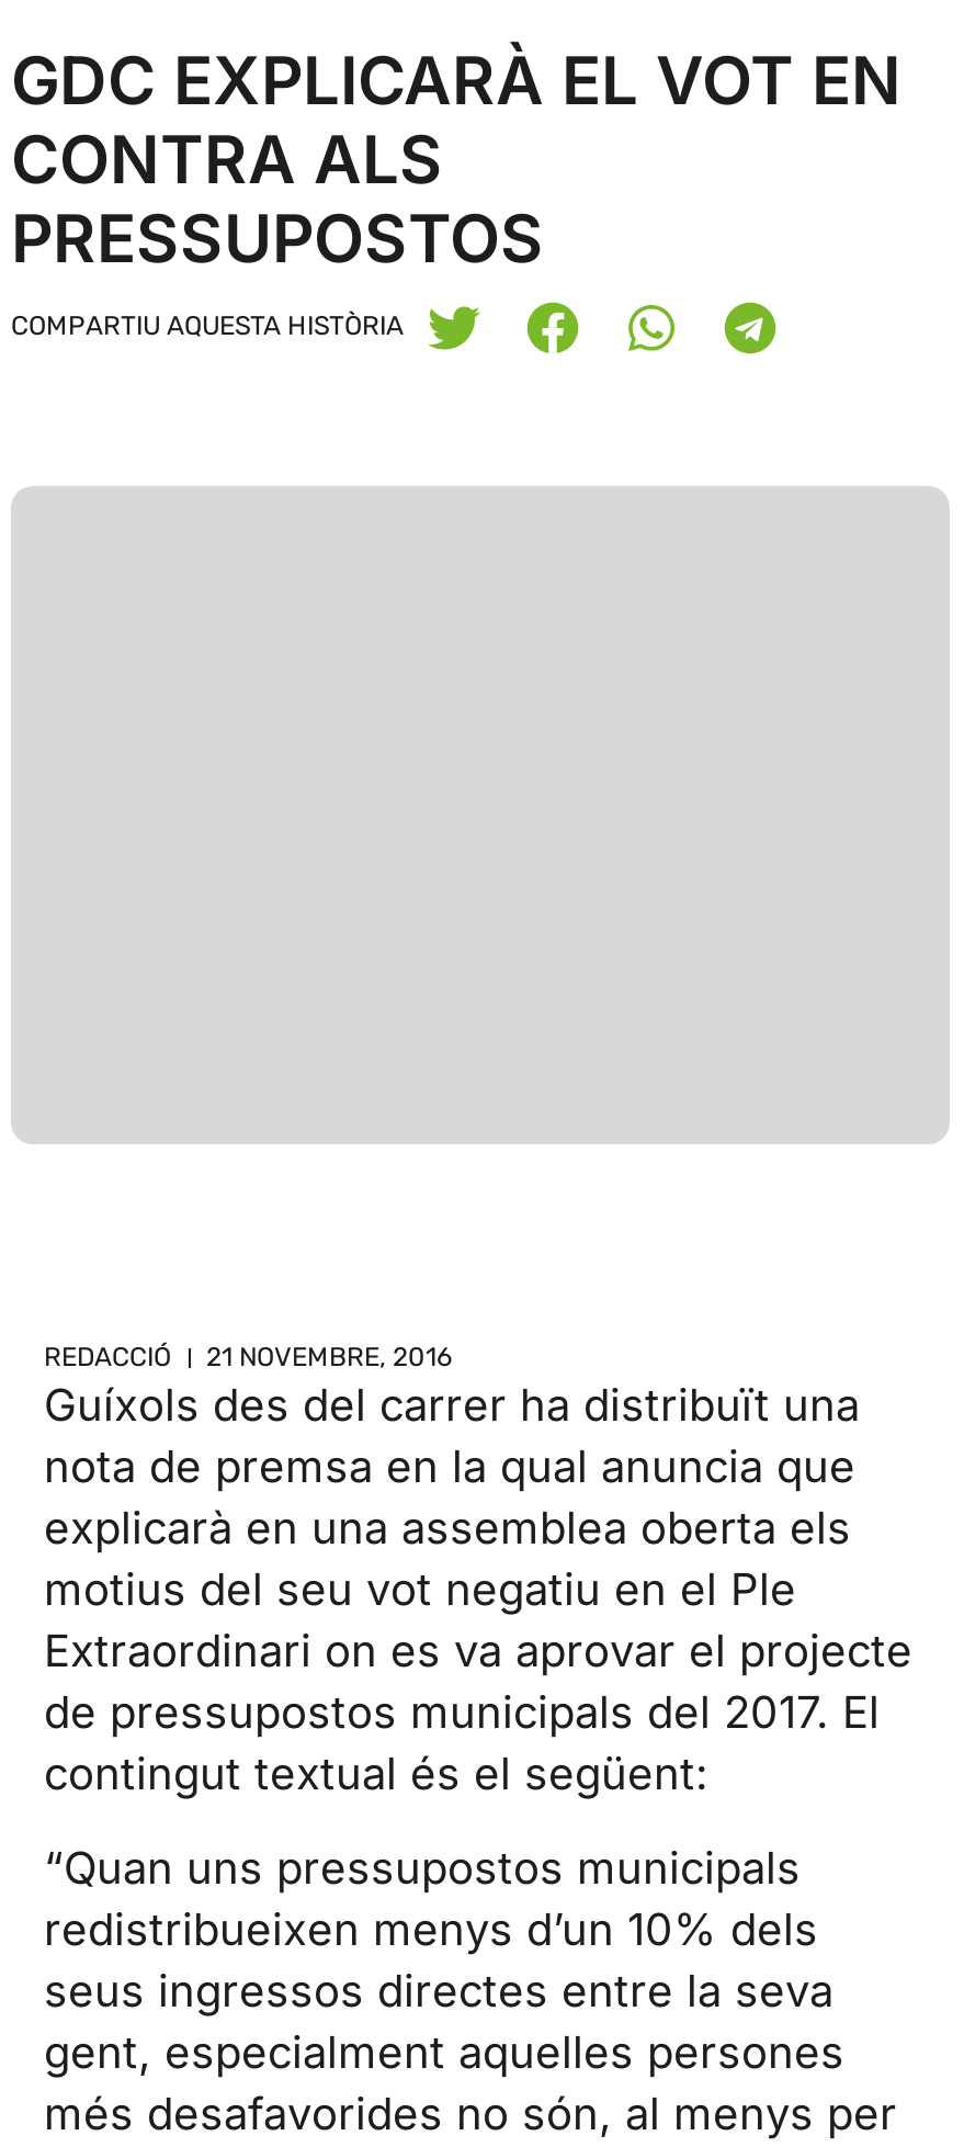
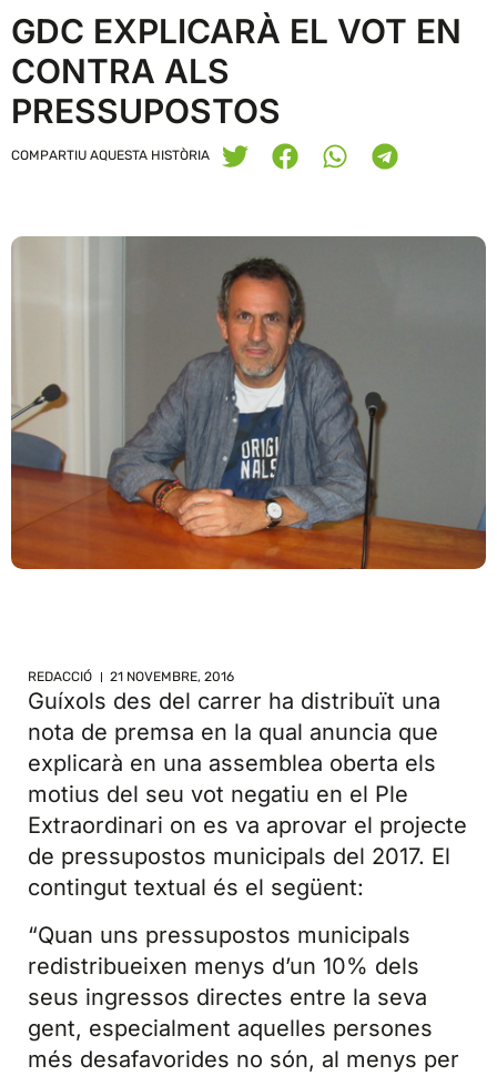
+ [image]
